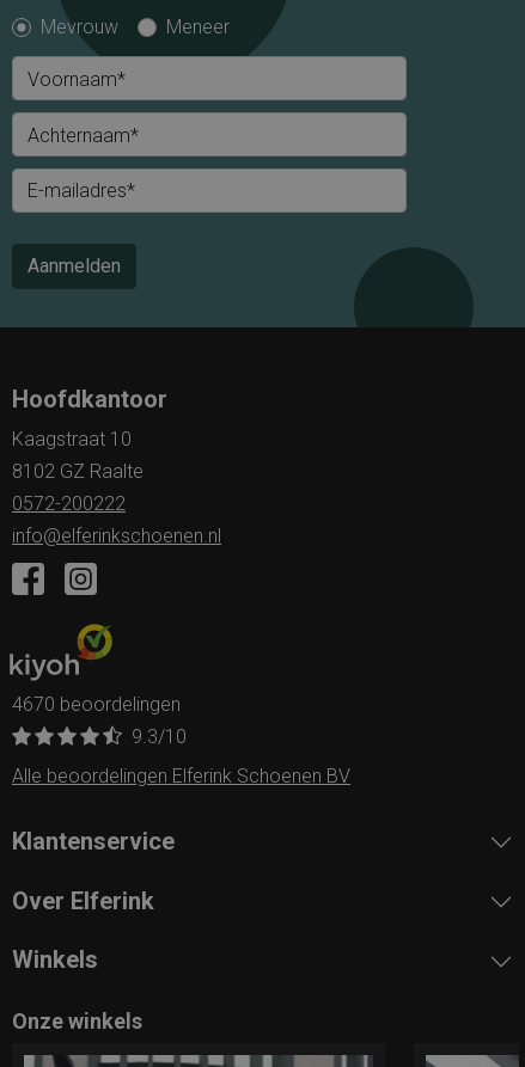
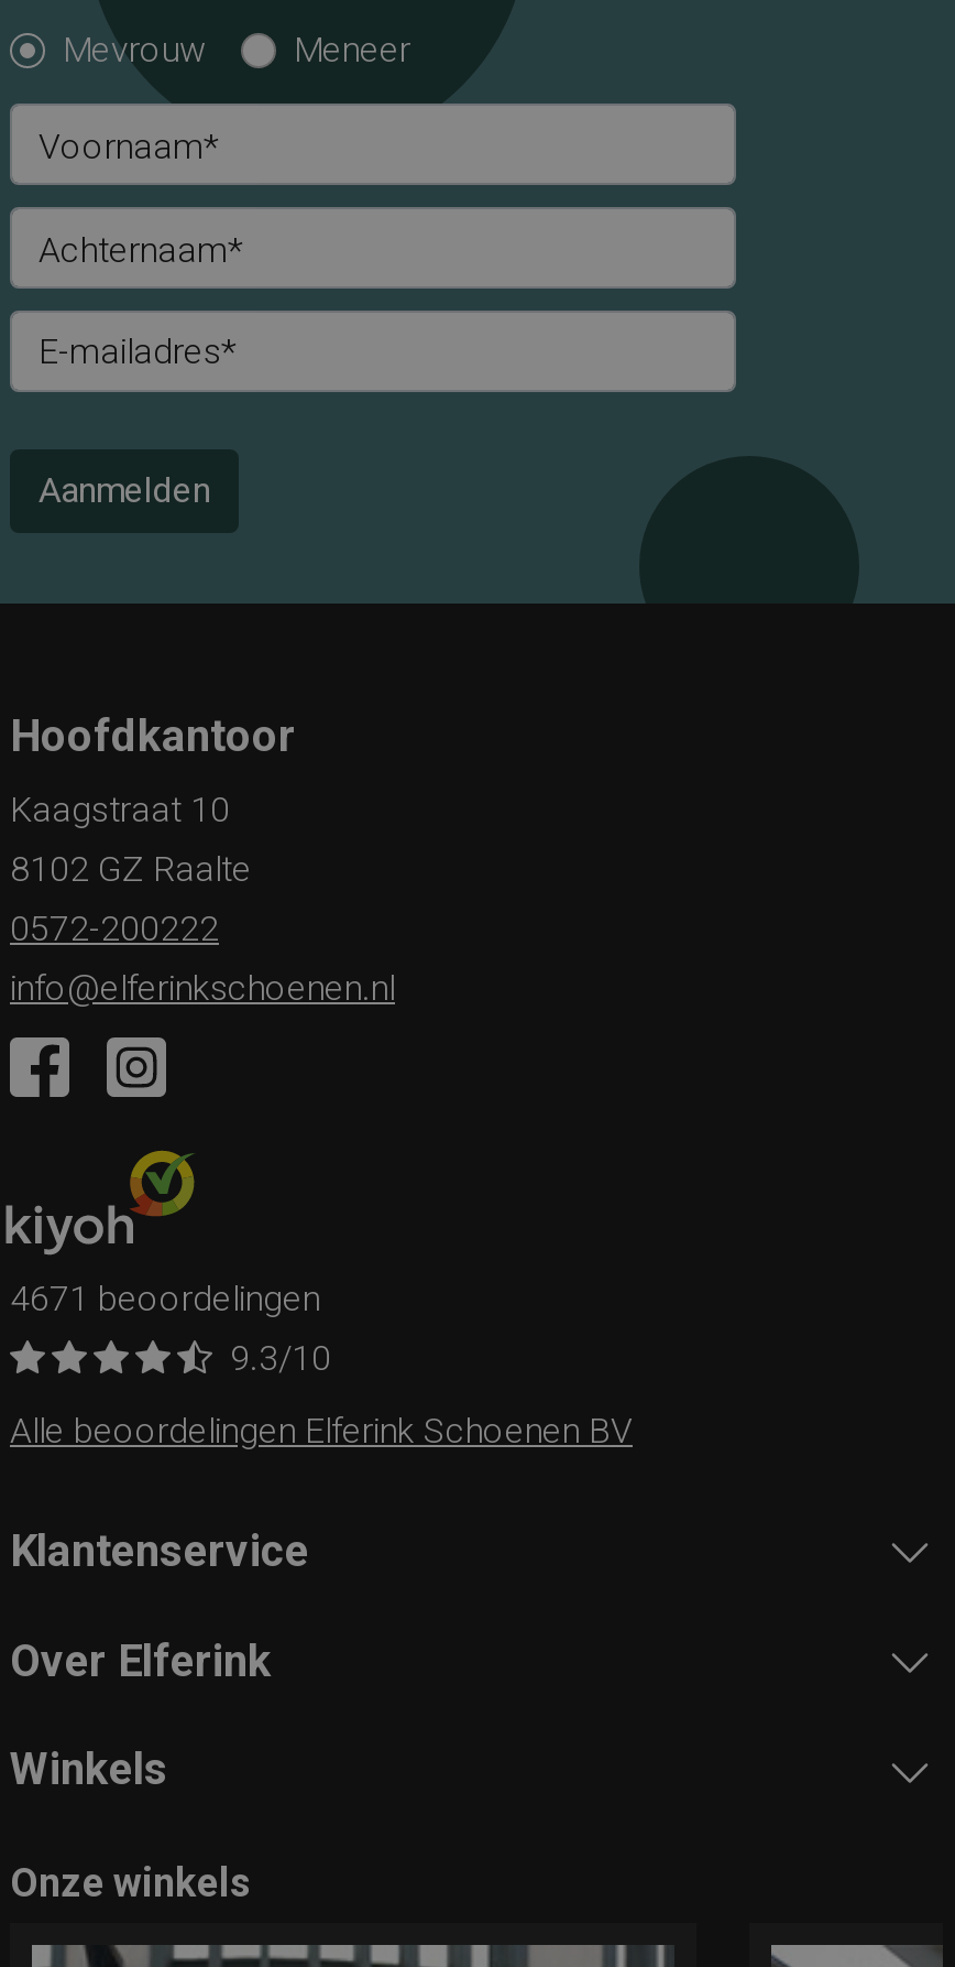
- 4670 beoordelingen
+ 4671 beoordelingen
